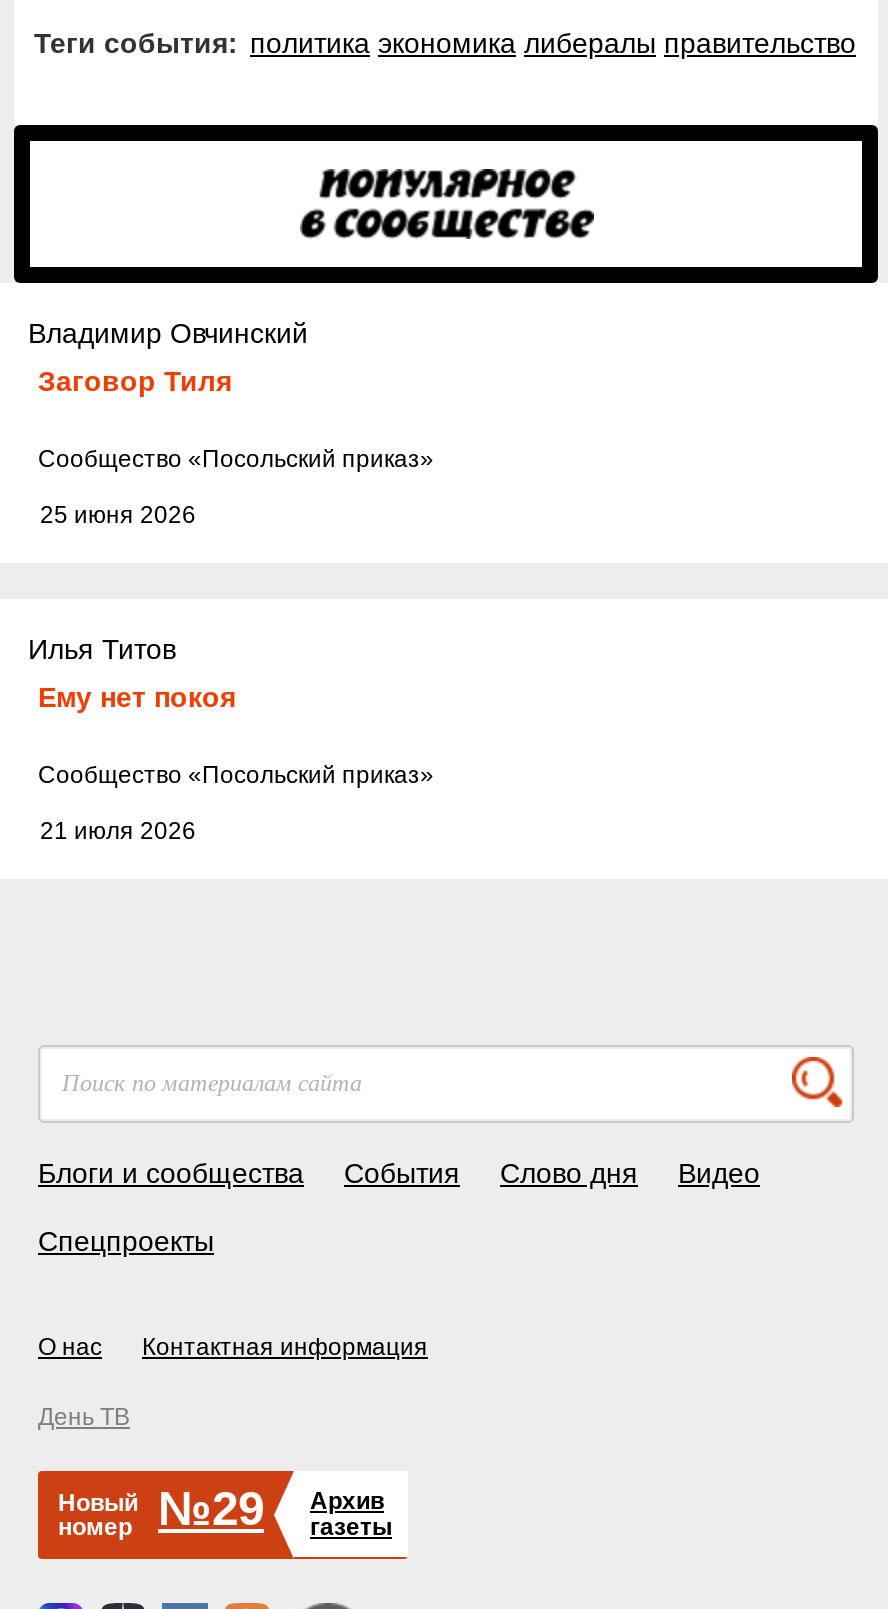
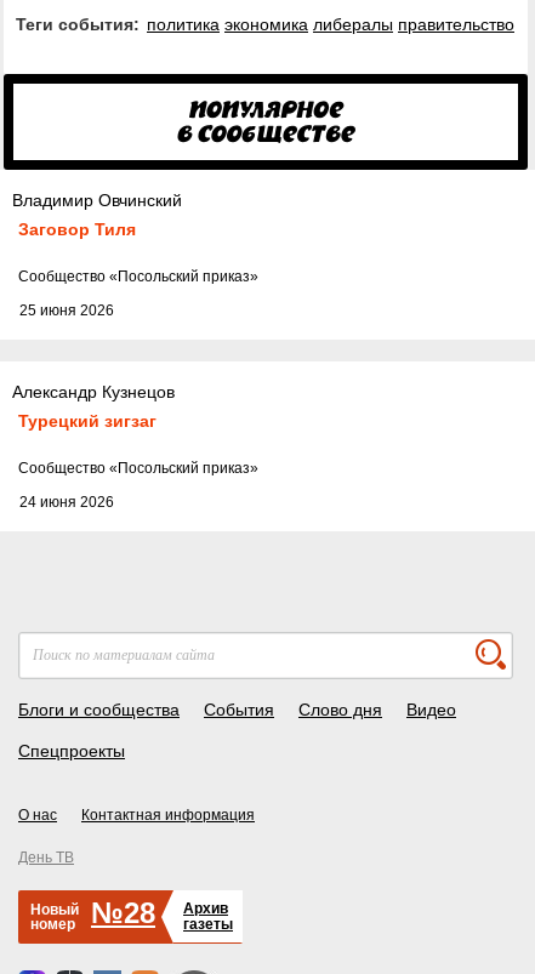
- Илья Титов
+ Александр Кузнецов

- Ему нет покоя
+ Турецкий зигзаг

- 21 июля 2026
+ 24 июня 2026

- Новый номер №29 Архив газеты
+ Новый номер №28 Архив газеты
